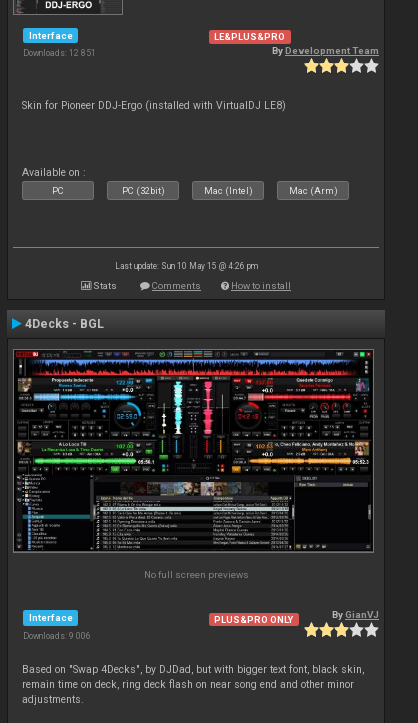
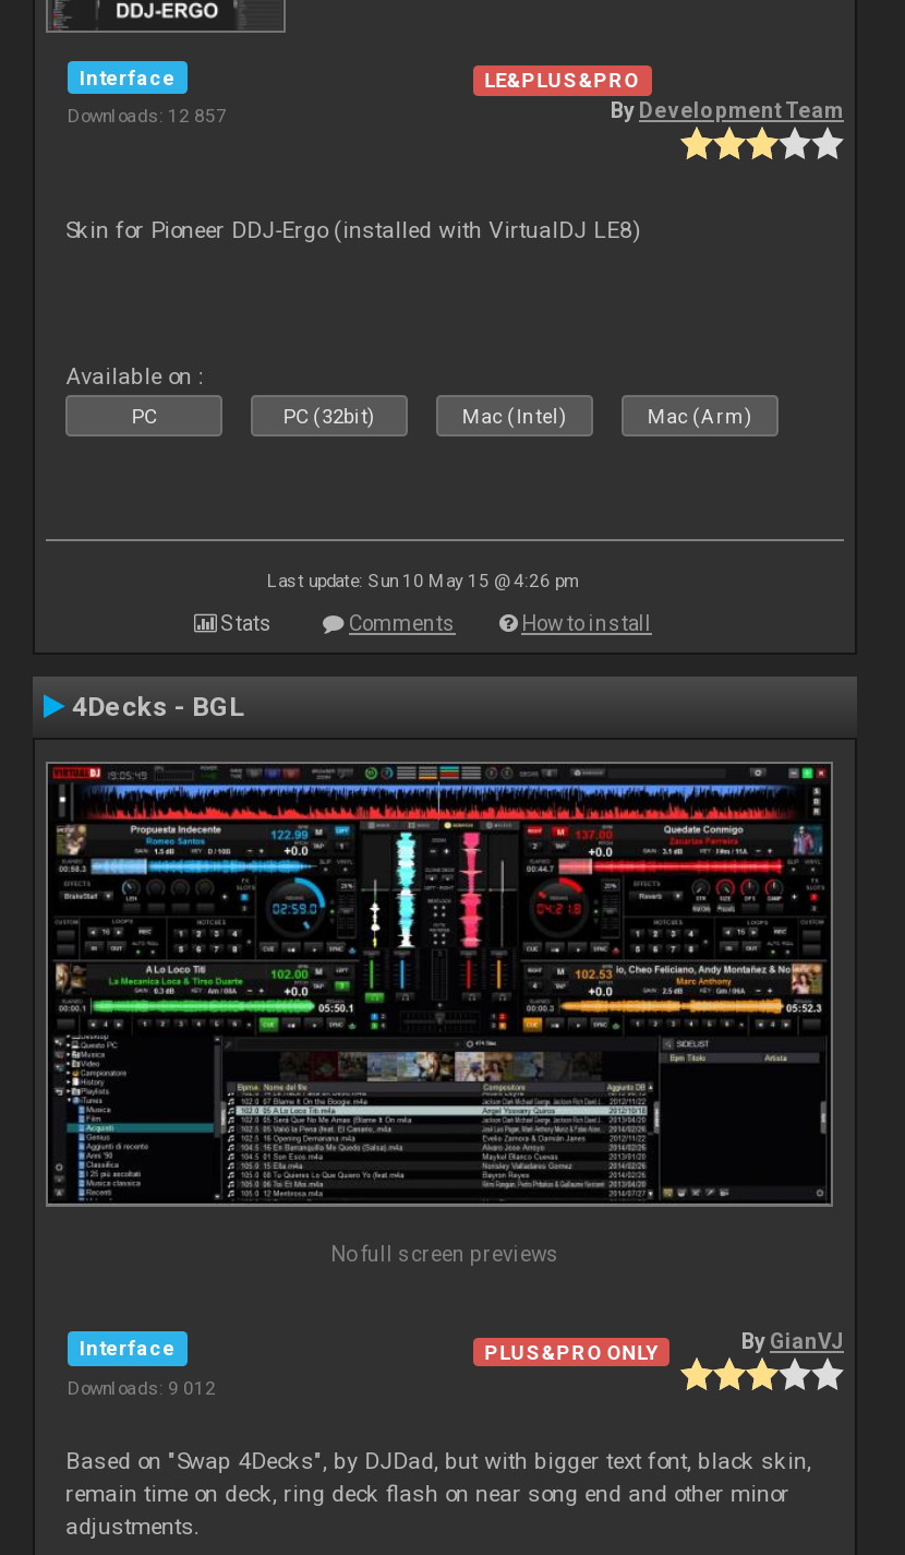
- Downloads: 12 851
+ Downloads: 12 857

- Downloads: 9 006
+ Downloads: 9 012
